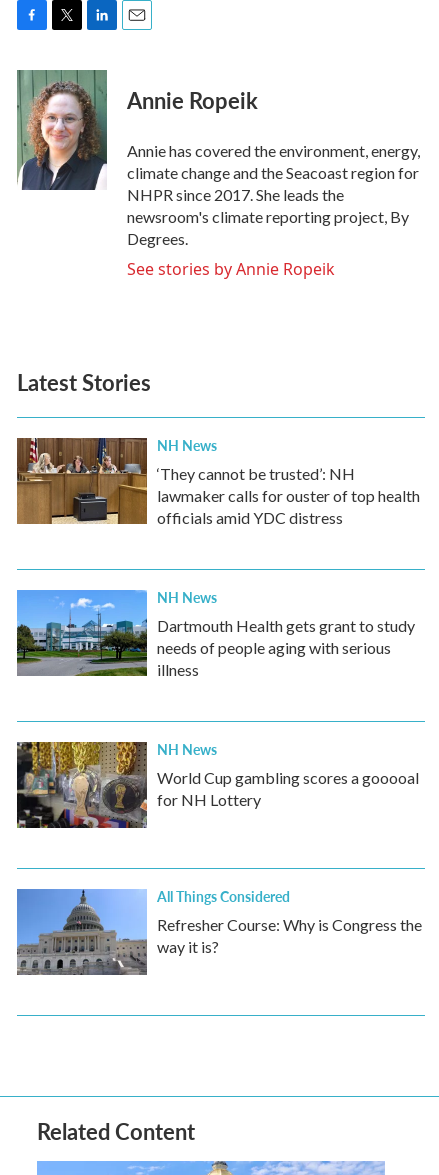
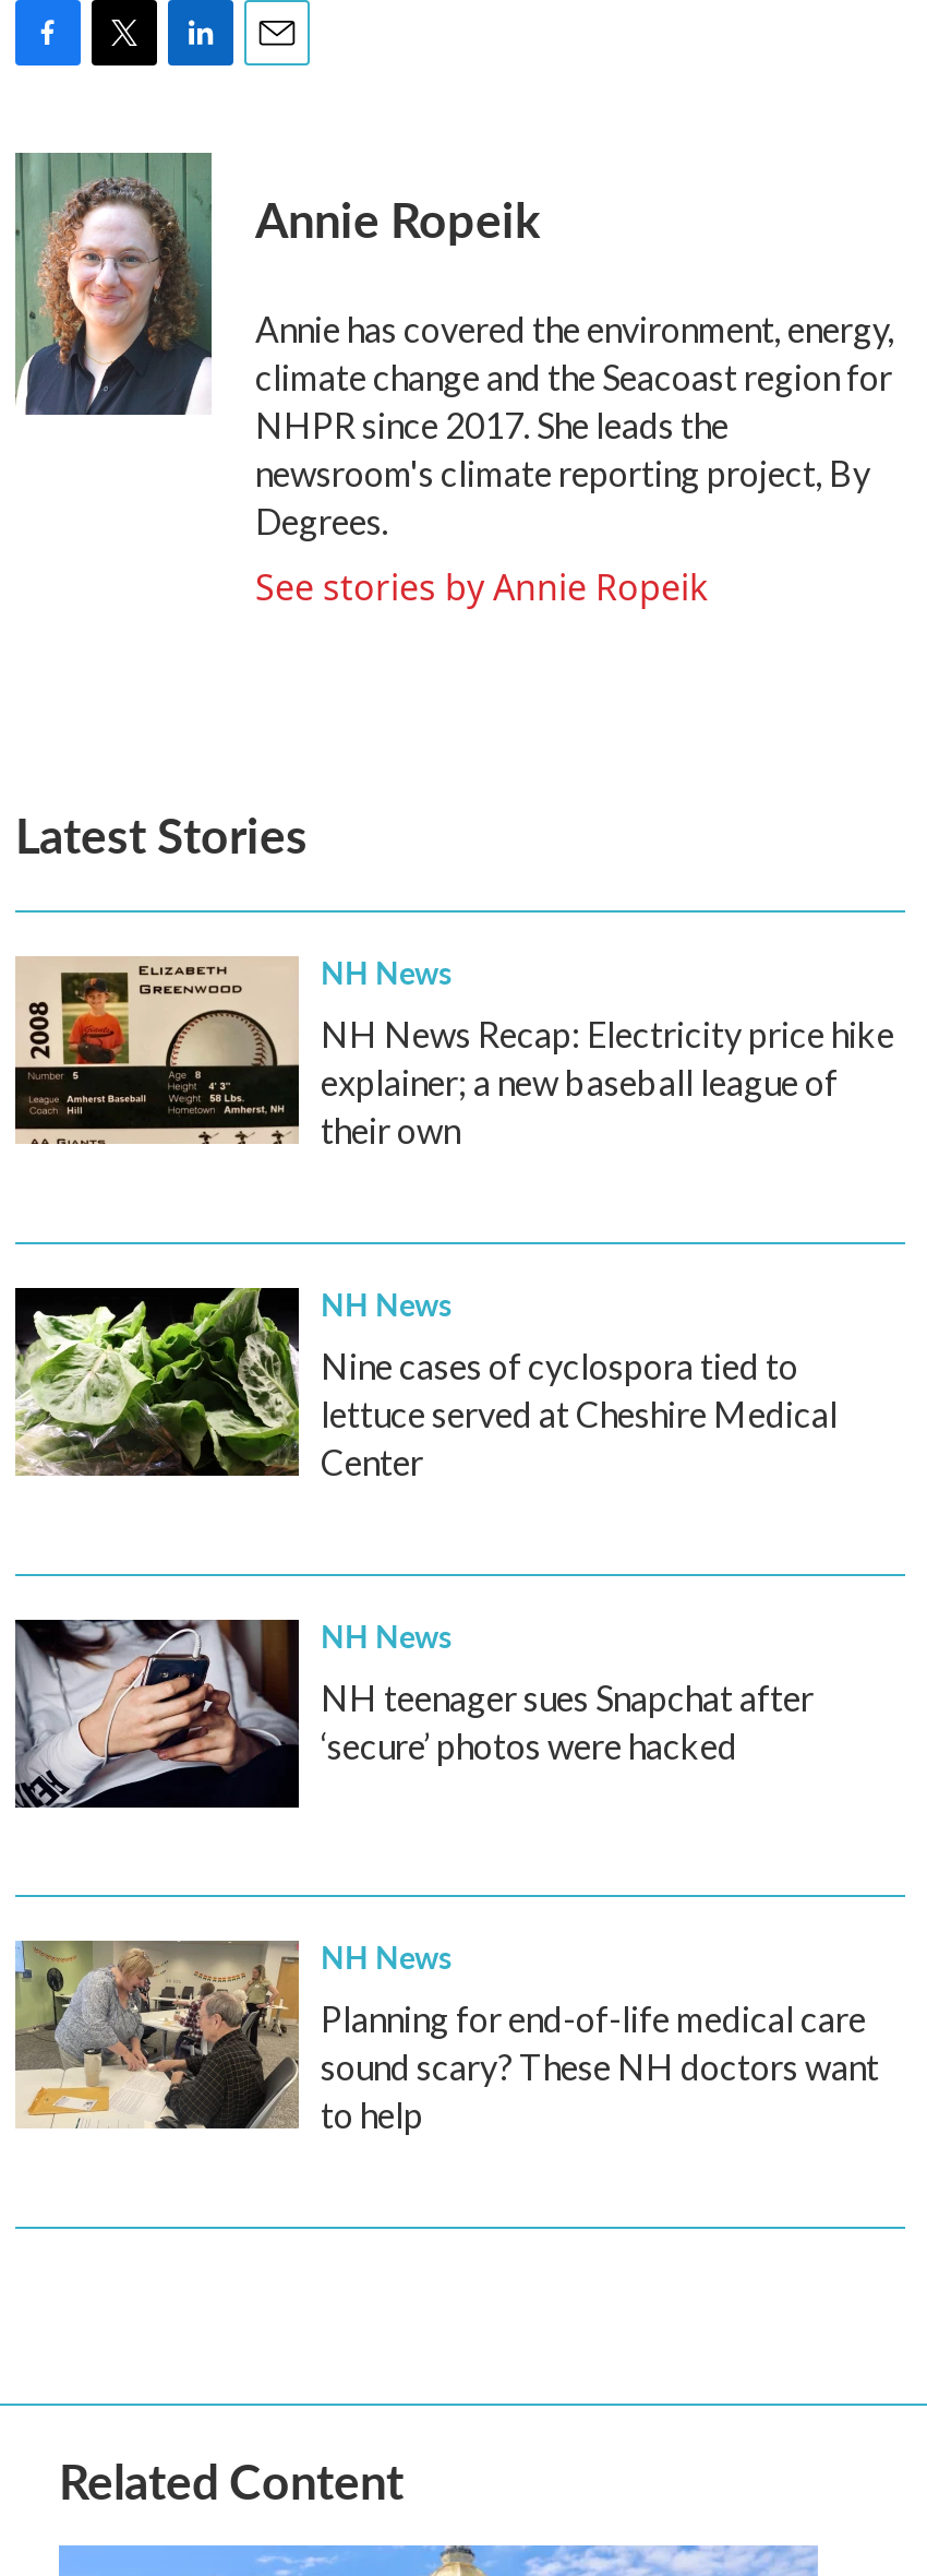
- [image]
- ‘They cannot be trusted’: NH
- lawmaker calls for ouster of top health
- officials amid YDC distress
+ [image]
+ NH News Recap: Electricity price hike
+ explainer; a new baseball league of
+ their own

- [image]
- Dartmouth Health gets grant to study
- needs of people aging with serious
- illness
+ [image]
+ Nine cases of cyclospora tied to
+ lettuce served at Cheshire Medical
+ Center

- [image]
- World Cup gambling scores a gooooal
- for NH Lottery
+ [image]
+ NH teenager sues Snapchat after
+ ‘secure’ photos were hacked

- [image]
- All Things Considered
- Refresher Course: Why is Congress the
- way it is?
+ [image]
+ NH News
+ Planning for end-of-life medical care
+ sound scary? These NH doctors want
+ to help
